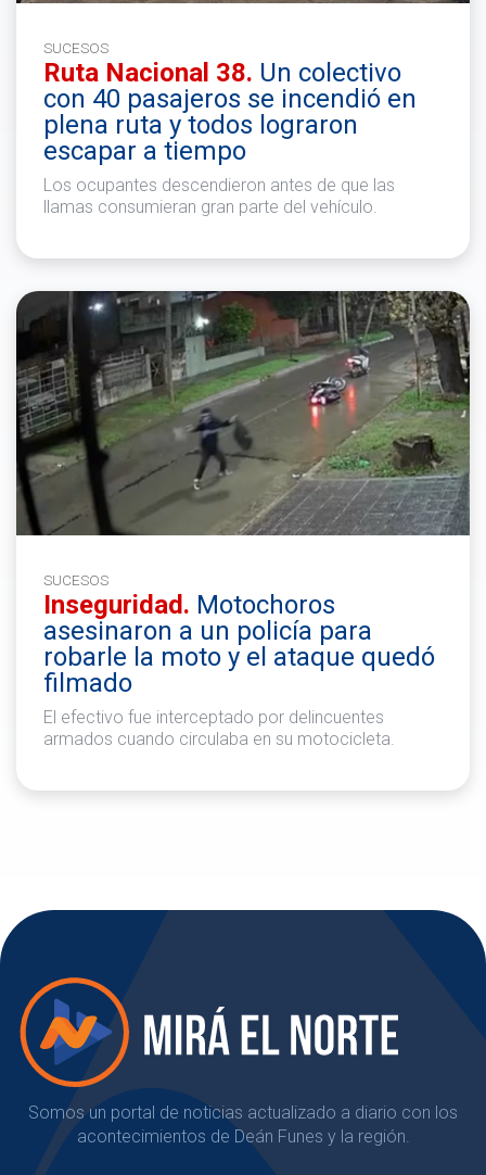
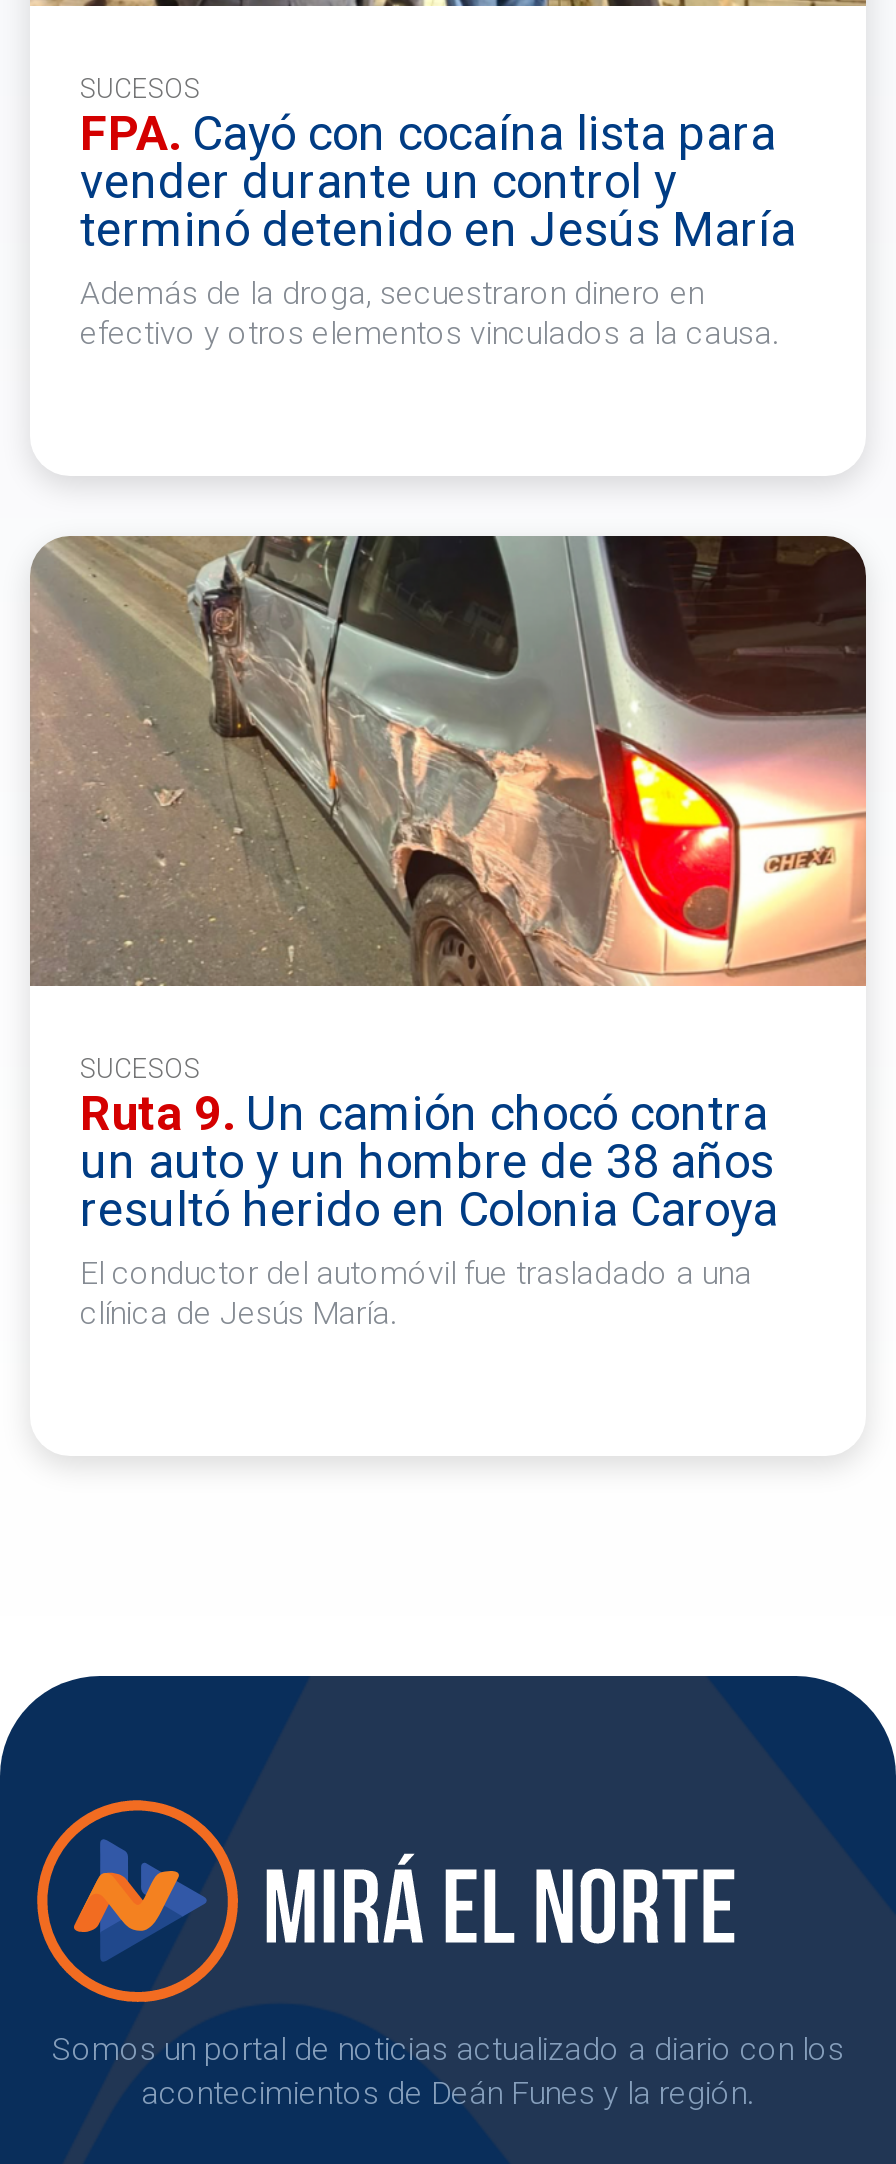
- Ruta Nacional 38. Un colectivo
- con 40 pasajeros se incendió en
- plena ruta y todos lograron
- escapar a tiempo
- Los ocupantes descendieron antes de que las
- llamas consumieran gran parte del vehículo.
+ FPA. Cayó con cocaína lista para
+ vender durante un control y
+ terminó detenido en Jesús María
+ Además de la droga, secuestraron dinero en
+ efectivo y otros elementos vinculados a la causa.

- [image]
+ [image]

- Inseguridad. Motochoros
- asesinaron a un policía para
- robarle la moto y el ataque quedó
- filmado
- El efectivo fue interceptado por delincuentes
- armados cuando circulaba en su motocicleta.
+ Ruta 9. Un camión chocó contra
+ un auto y un hombre de 38 años
+ resultó herido en Colonia Caroya
+ El conductor del automóvil fue trasladado a una
+ clínica de Jesús María.
